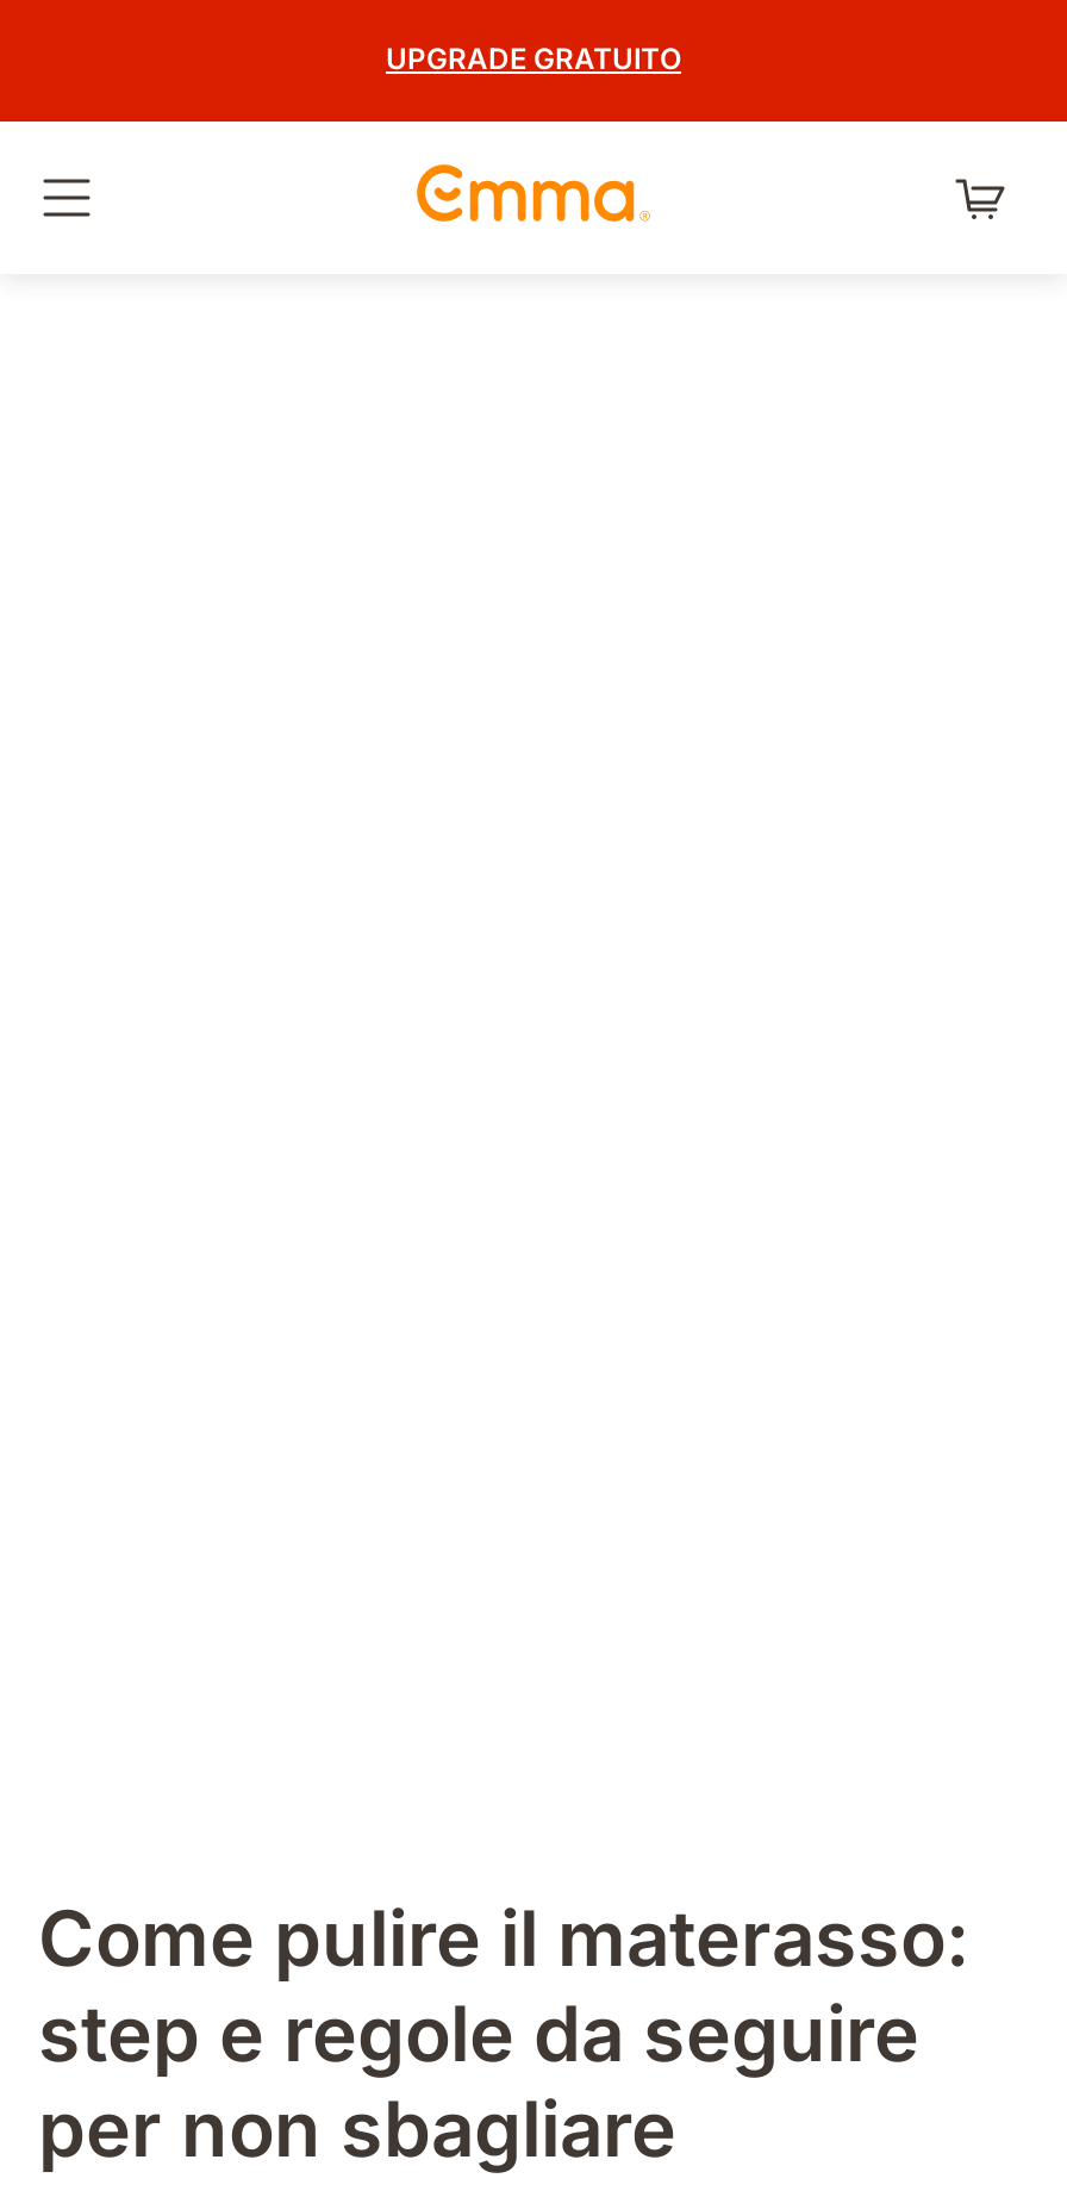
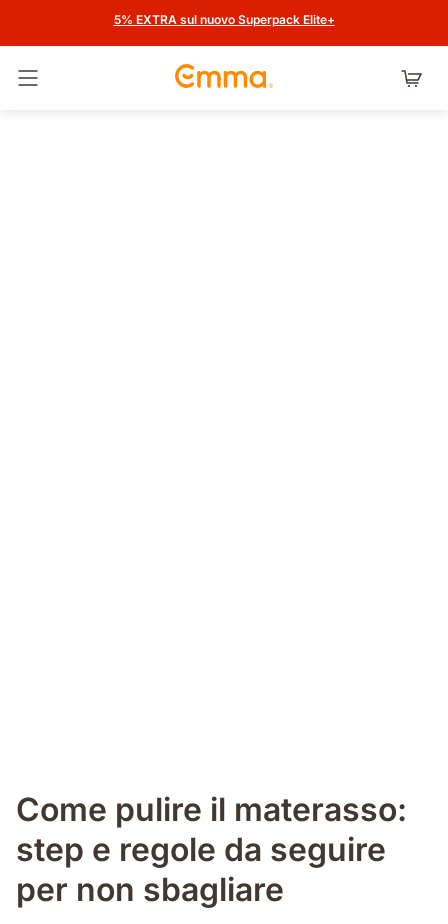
- UPGRADE GRATUITO
+ 5% EXTRA sul nuovo Superpack Elite+
